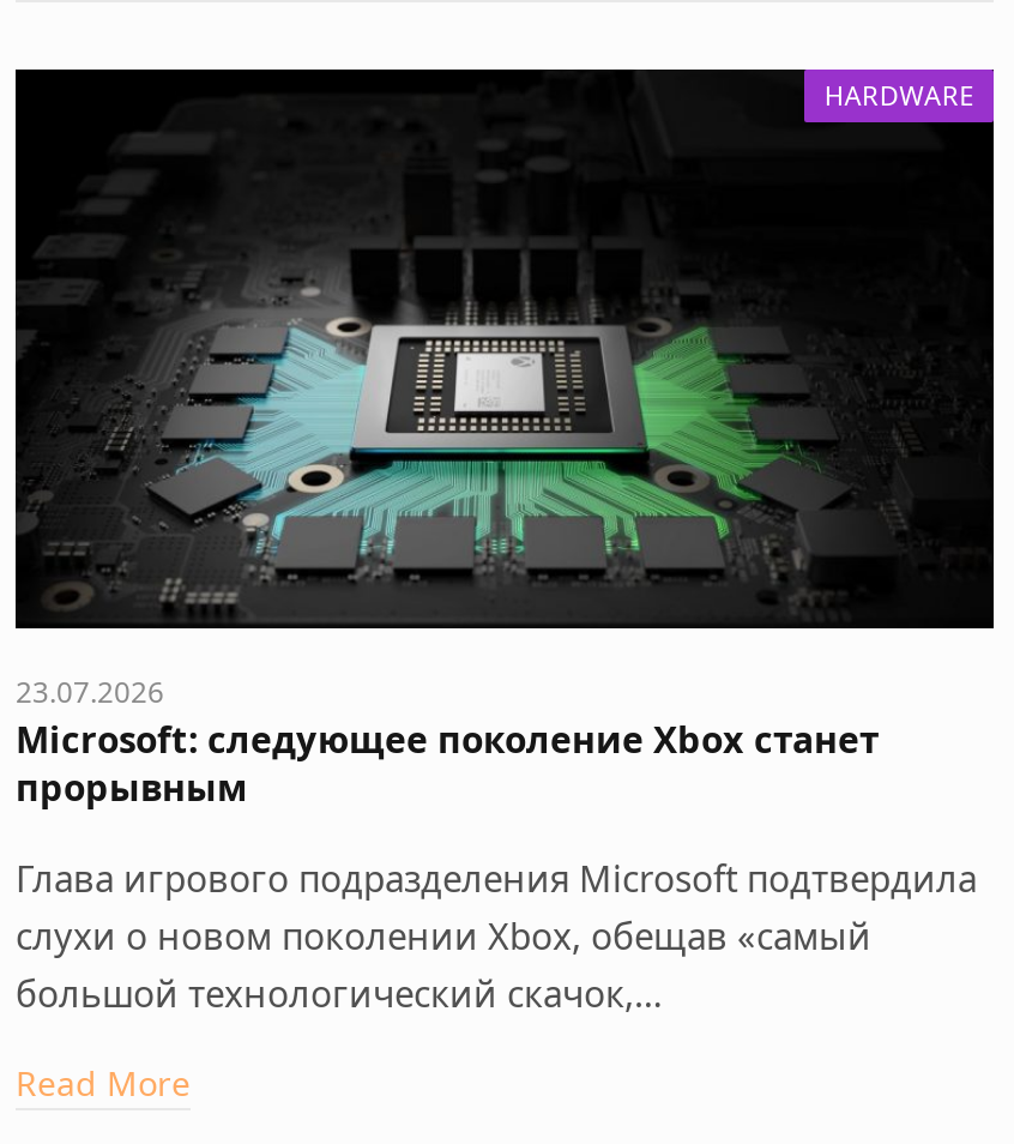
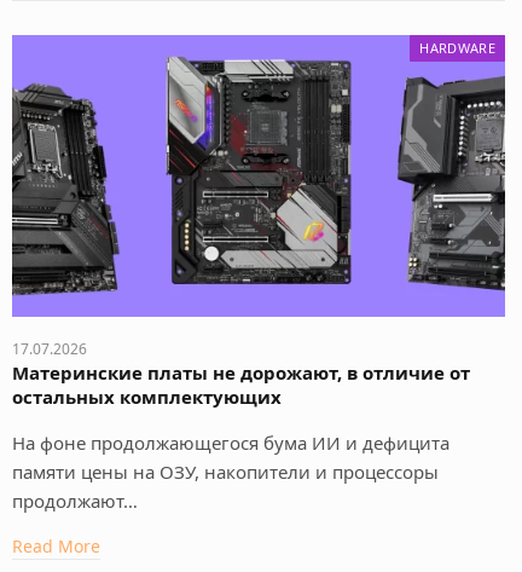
- [image]
- 23.07.2026
- Microsoft: cледующее поколение Xbox станет
- прорывным
+ [image]
+ 17.07.2026
+ Материнские платы не дорожают, в отличие от
+ остальных комплектующих

- Глава игрового подразделения Microsoft подтвердила
- слухи о новом поколении Xbox, обещав «самый
- большой технологический скачок,…
+ На фоне продолжающегося бума ИИ и дефицита
+ памяти цены на ОЗУ, накопители и процессоры
+ продолжают…
